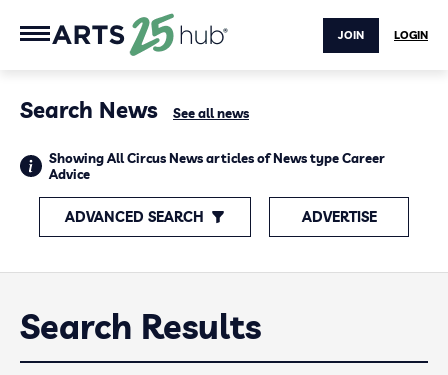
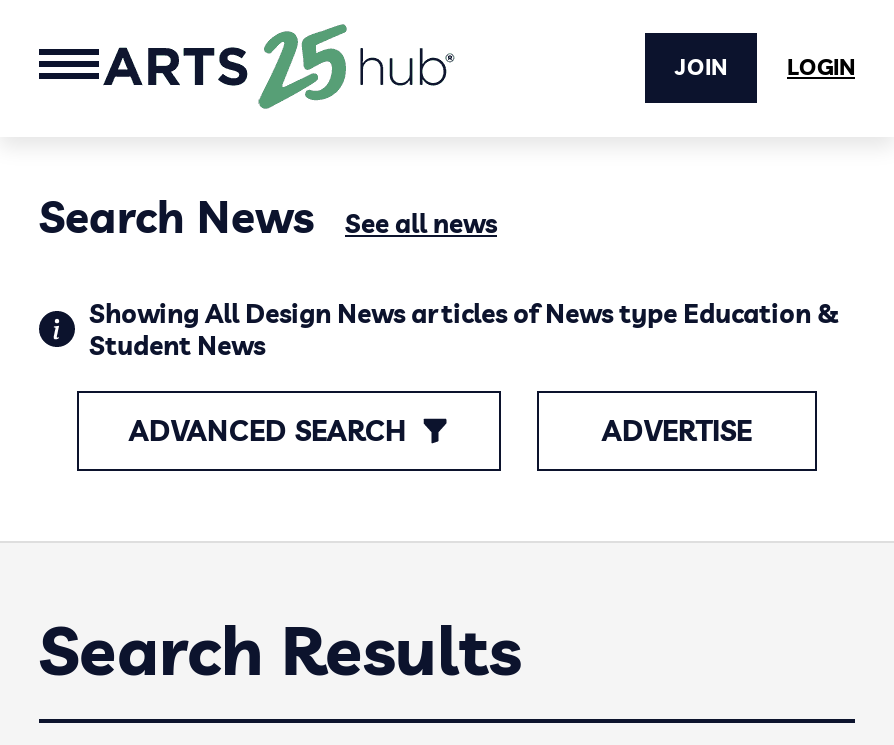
- Showing All Circus News articles of News type Career
- Advice
+ Showing All Design News articles of News type Education &
+ Student News
